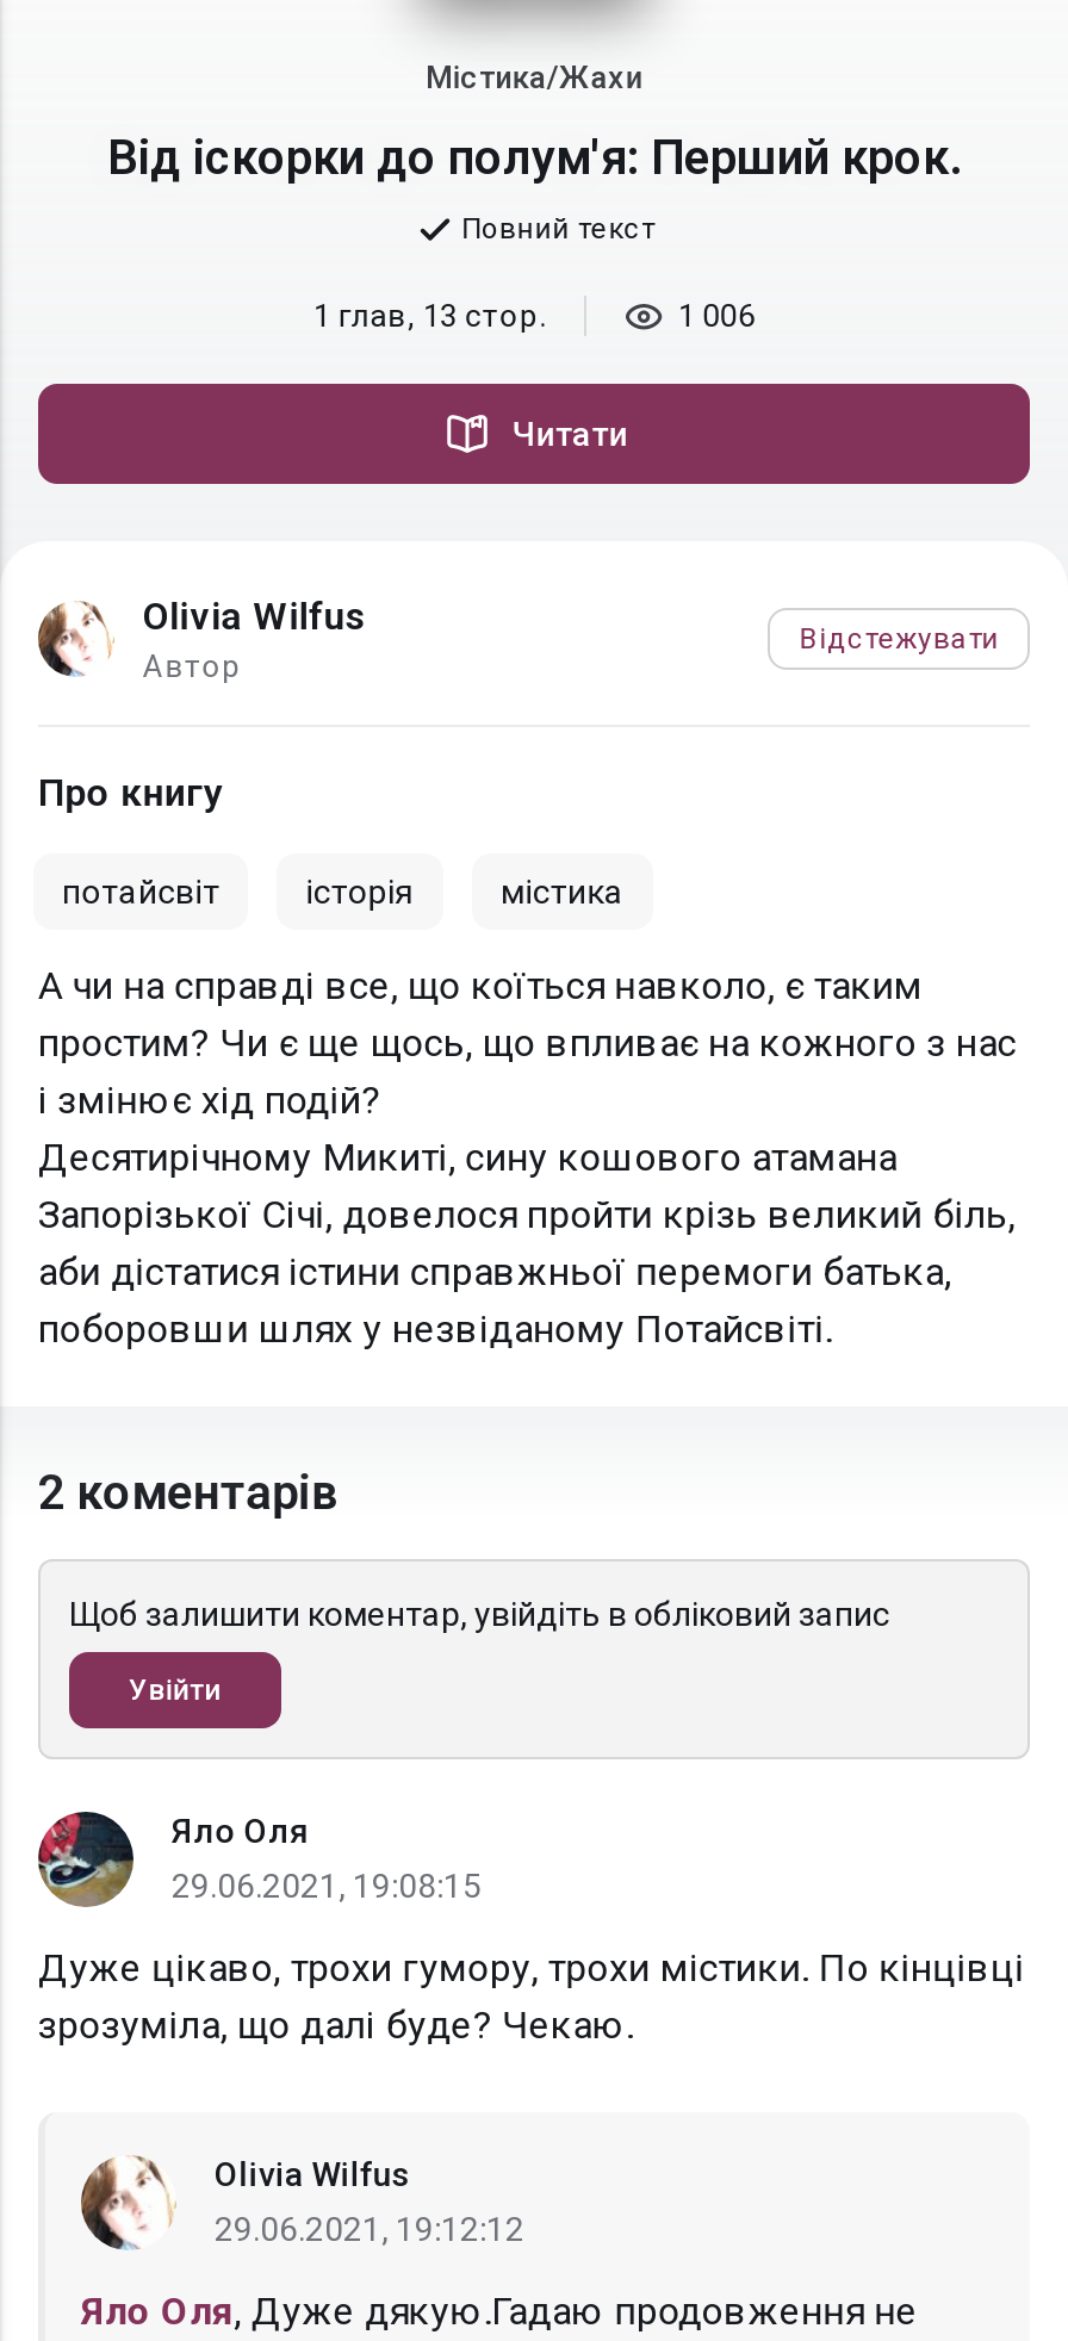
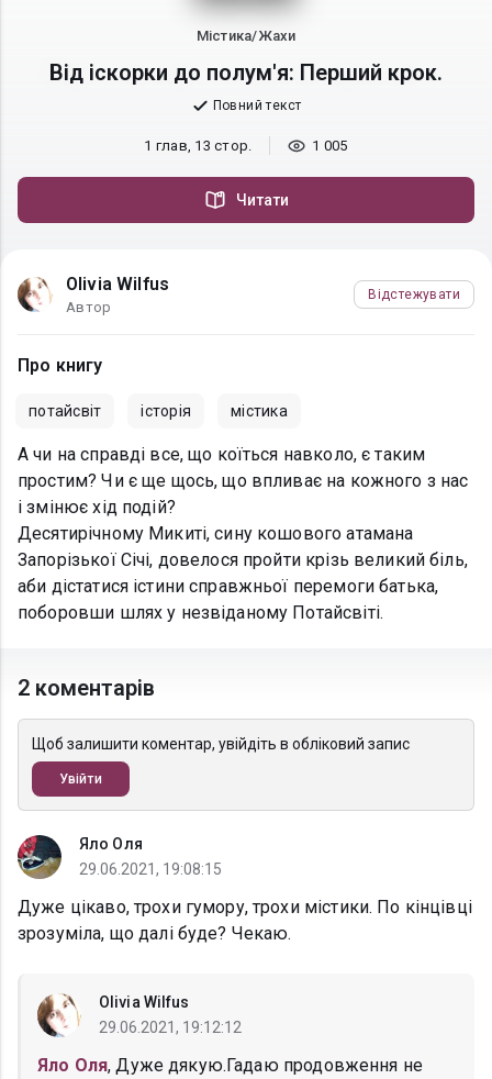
- 1 006
+ 1 005
